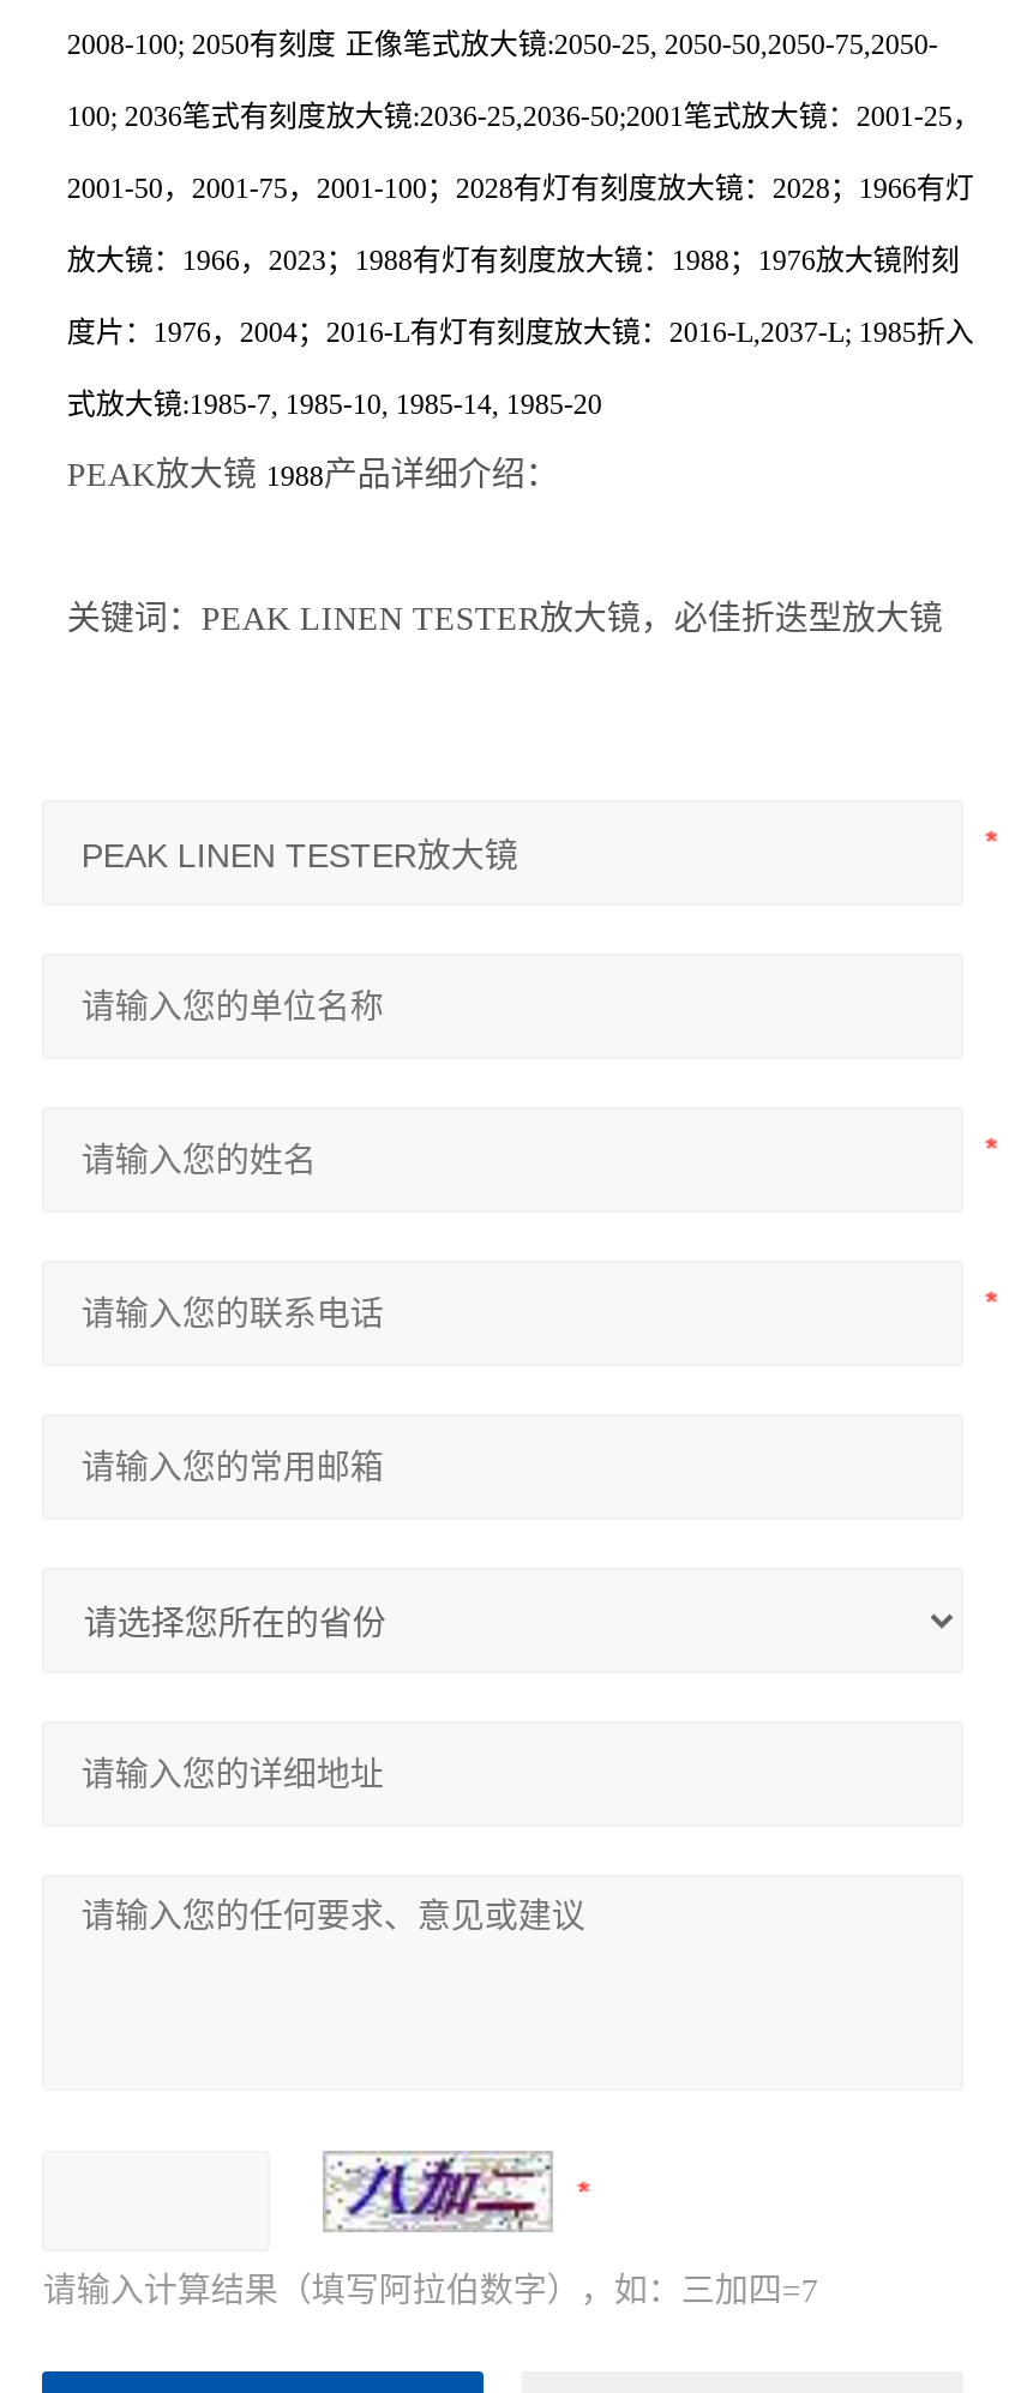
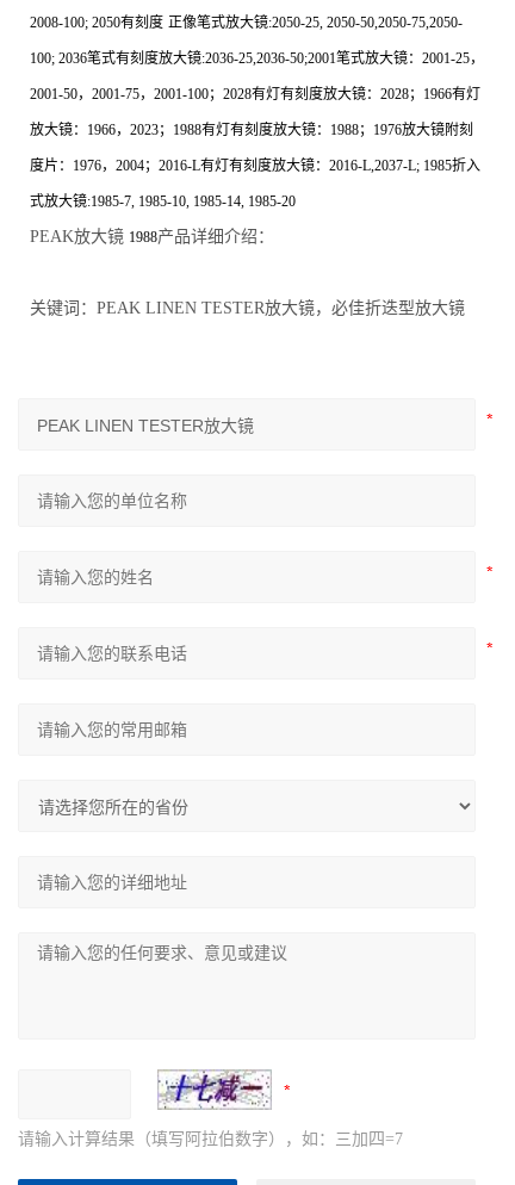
- [image]
+ [image]
